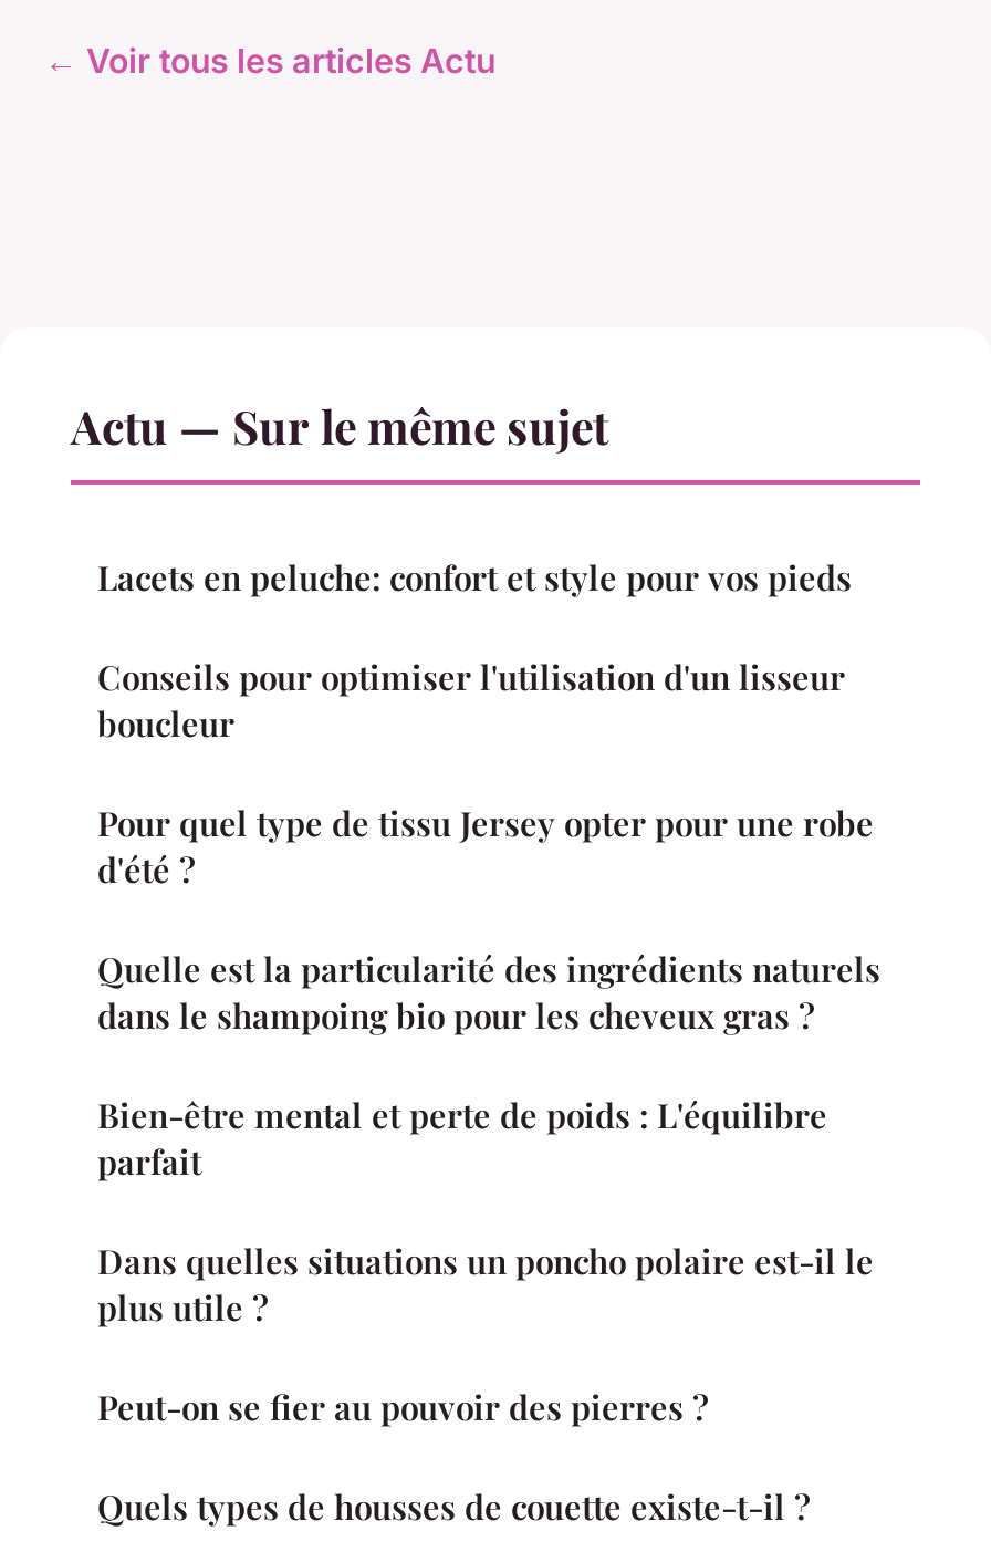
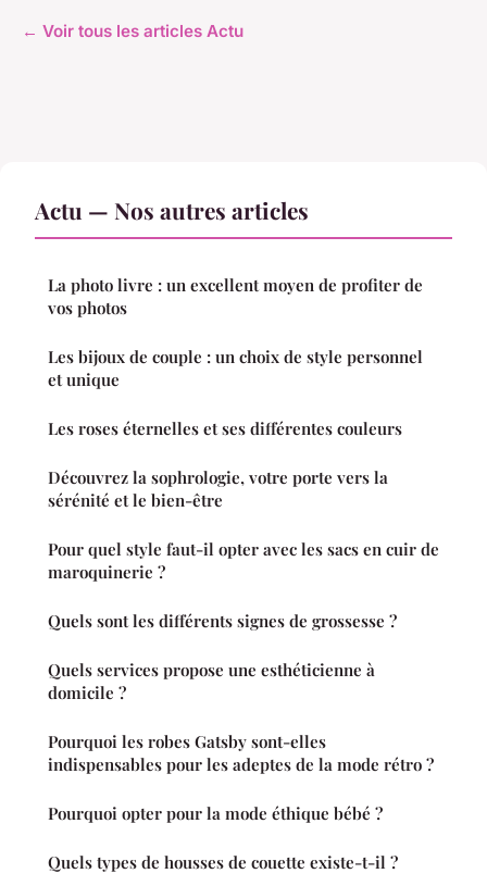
- Actu — Sur le même sujet
- Lacets en peluche: confort et style pour vos pieds
- Conseils pour optimiser l'utilisation d'un lisseur
- boucleur
- Pour quel type de tissu Jersey opter pour une robe
- d'été ?
- Quelle est la particularité des ingrédients naturels
- dans le shampoing bio pour les cheveux gras ?
- Bien-être mental et perte de poids : L'équilibre
- parfait
- Dans quelles situations un poncho polaire est-il le
- plus utile ?
- Peut-on se fier au pouvoir des pierres ?
+ Actu — Nos autres articles
+ La photo livre : un excellent moyen de profiter de
+ vos photos
+ Les bijoux de couple : un choix de style personnel
+ et unique
+ Les roses éternelles et ses différentes couleurs
+ Découvrez la sophrologie, votre porte vers la
+ sérénité et le bien-être
+ Pour quel style faut-il opter avec les sacs en cuir de
+ maroquinerie ?
+ Quels sont les différents signes de grossesse ?
+ Quels services propose une esthéticienne à
+ domicile ?
+ Pourquoi les robes Gatsby sont-elles
+ indispensables pour les adeptes de la mode rétro ?
+ Pourquoi opter pour la mode éthique bébé ?
